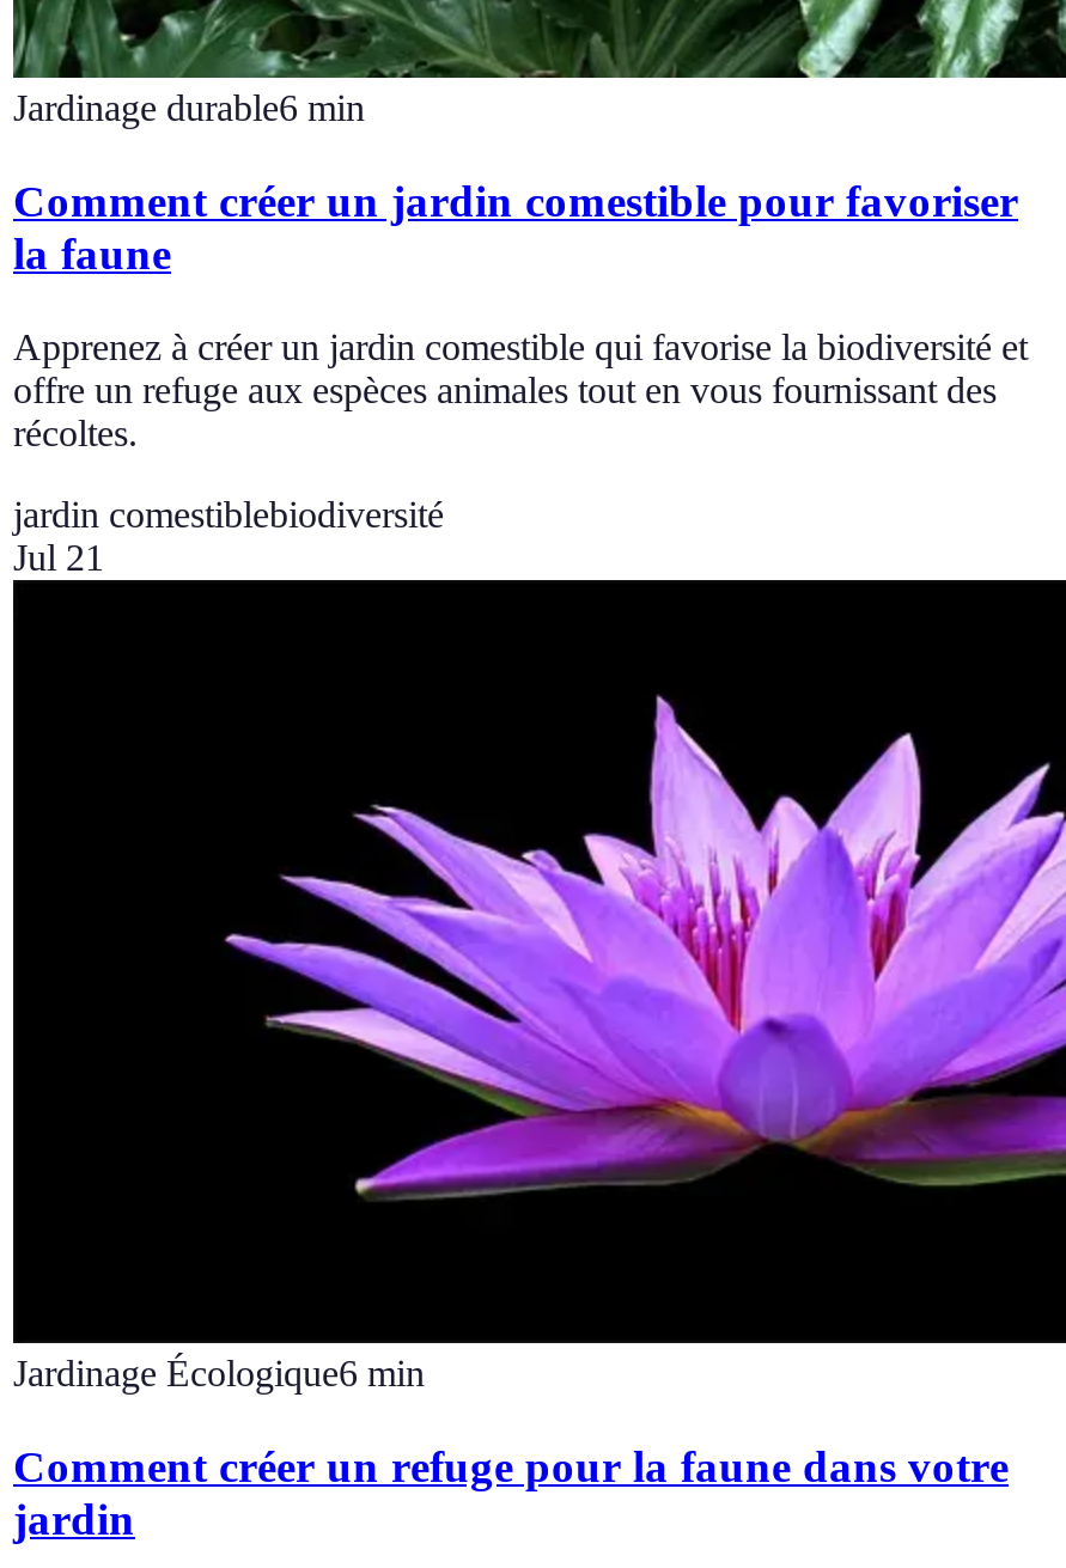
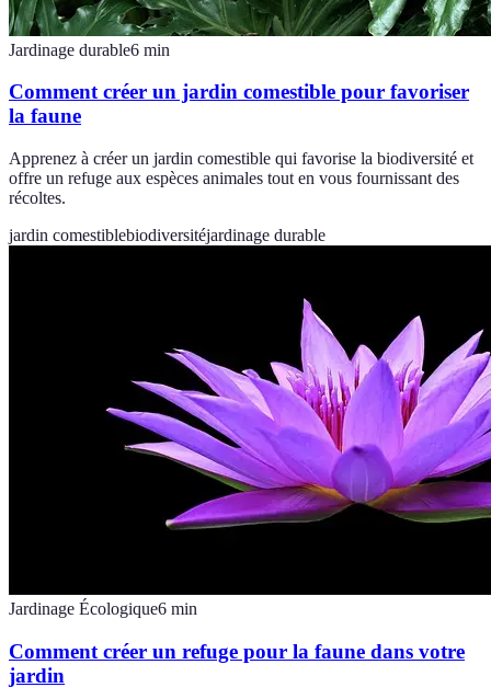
- jardin comestiblebiodiversité
- Jul 21
+ jardin comestiblebiodiversitéjardinage durable
